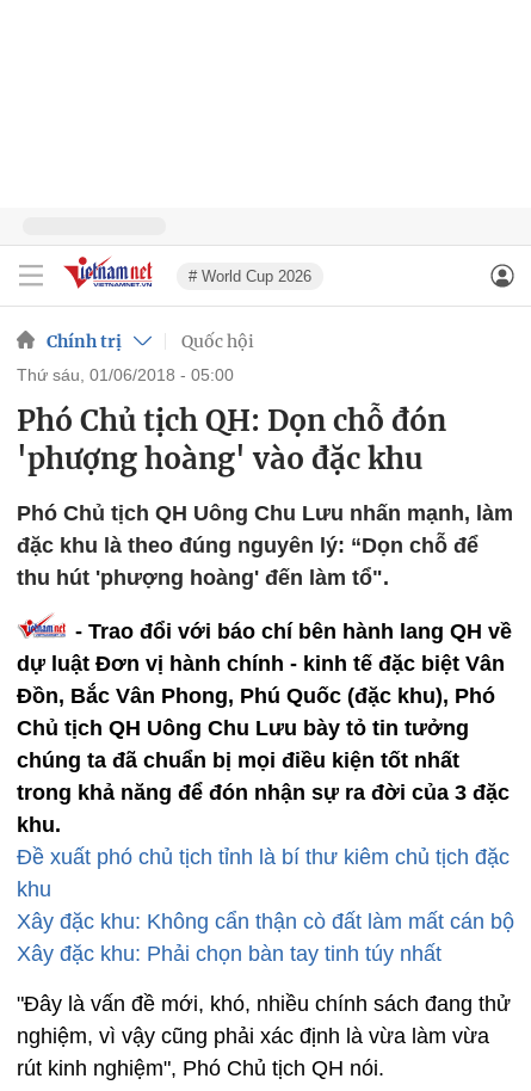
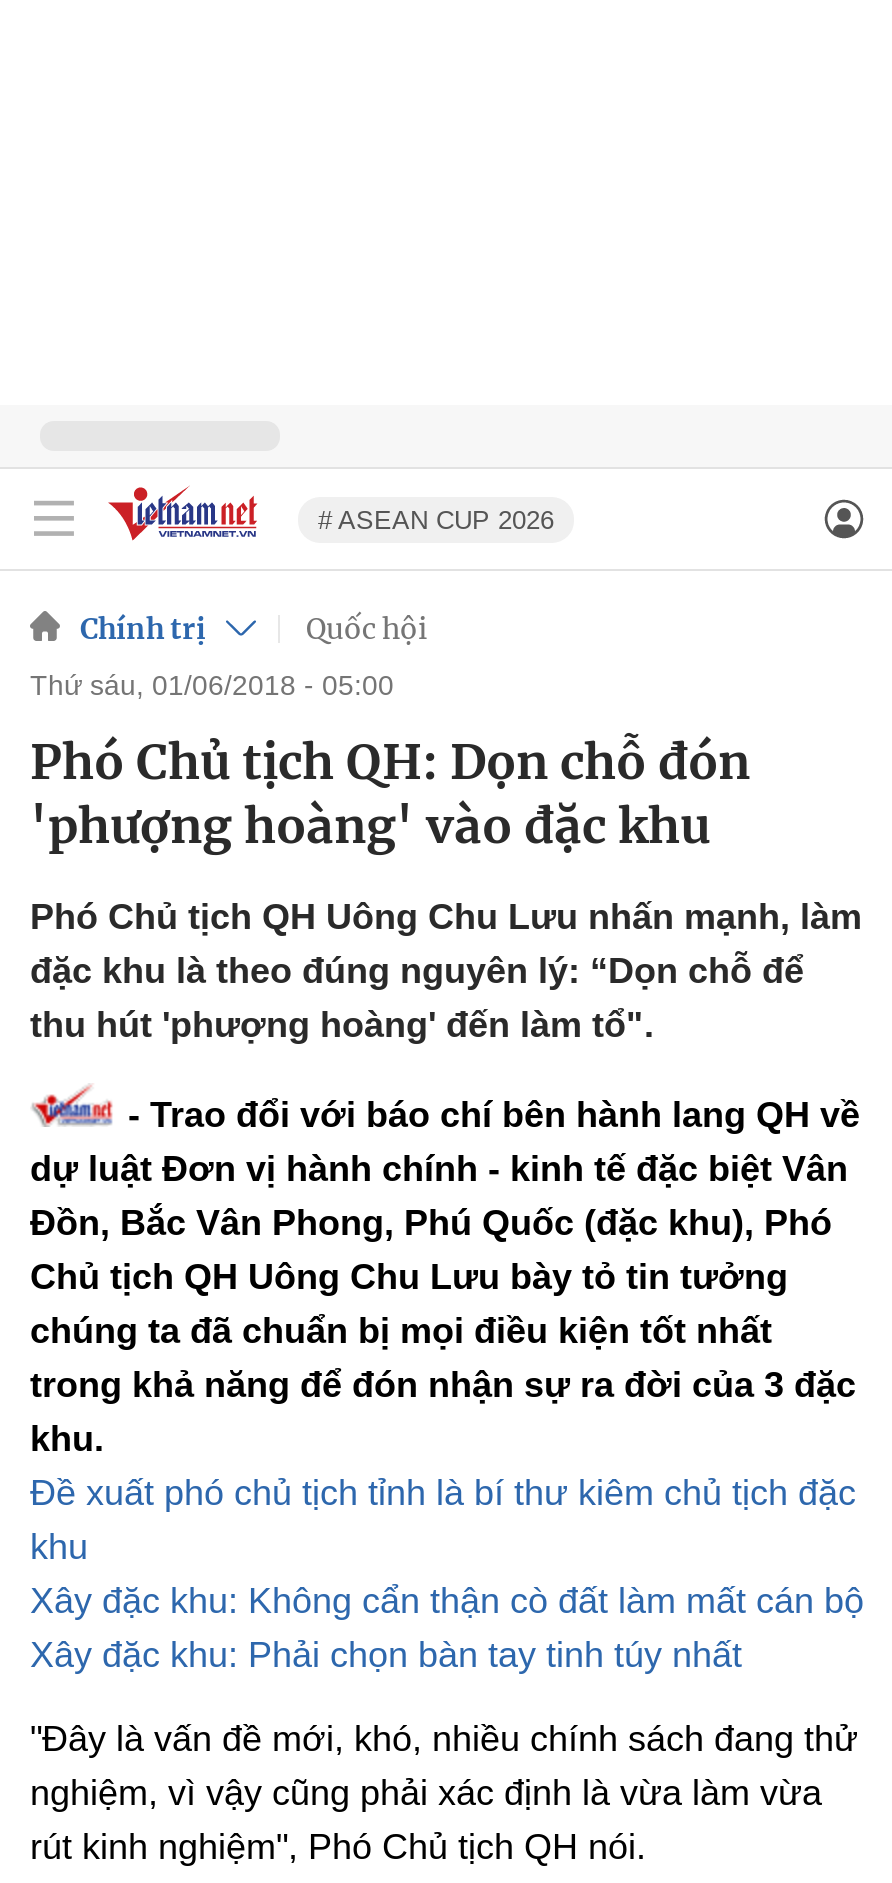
- # World Cup 2026
+ # ASEAN CUP 2026
